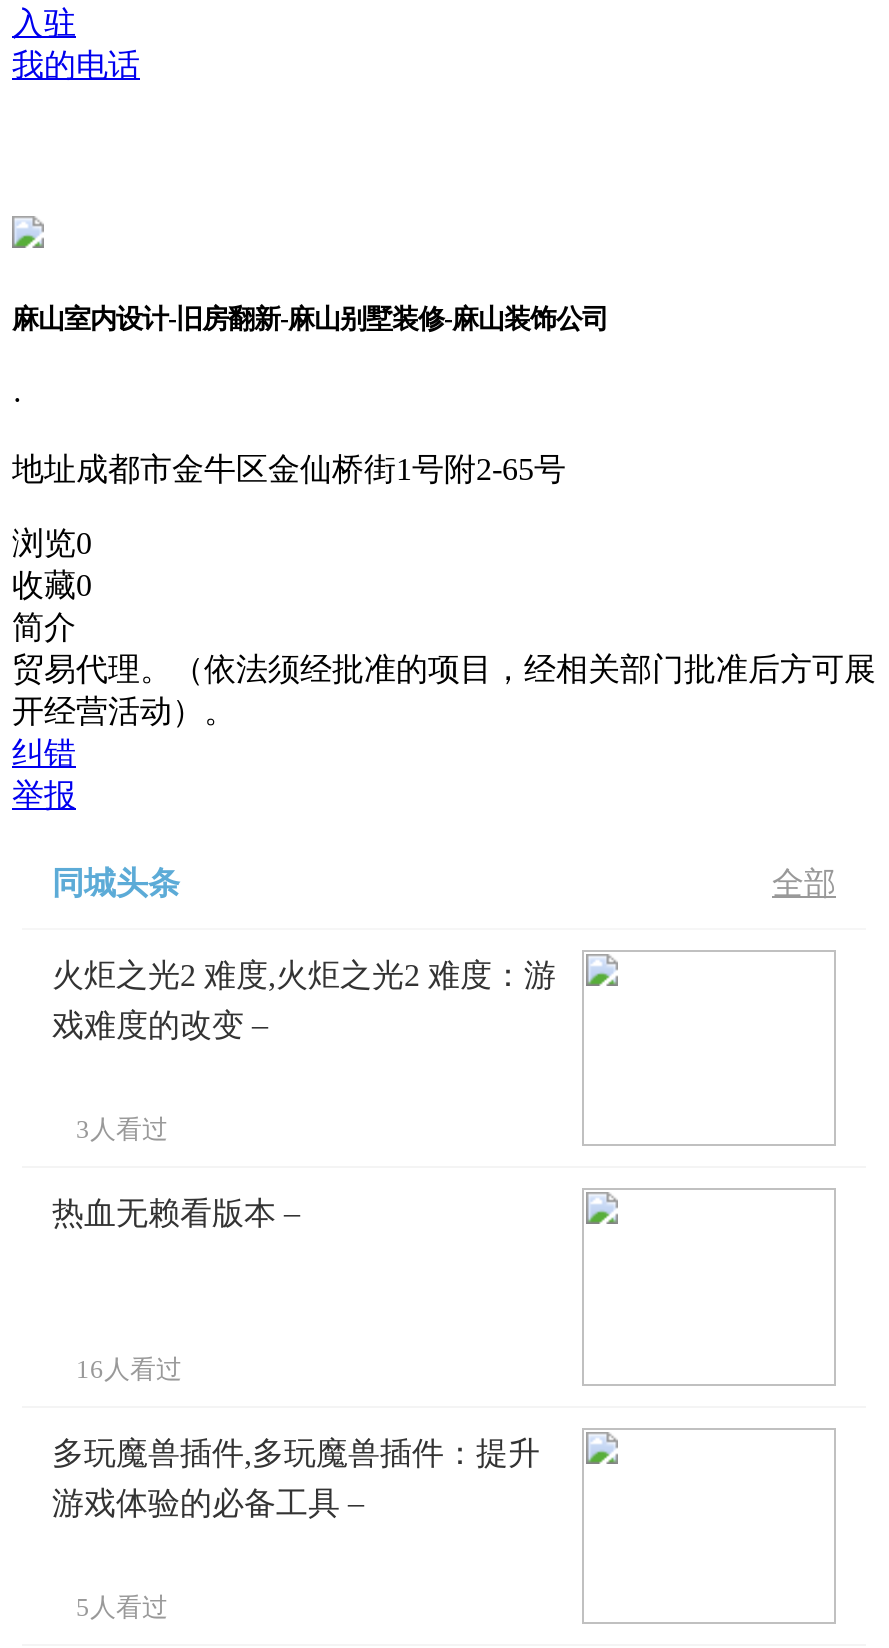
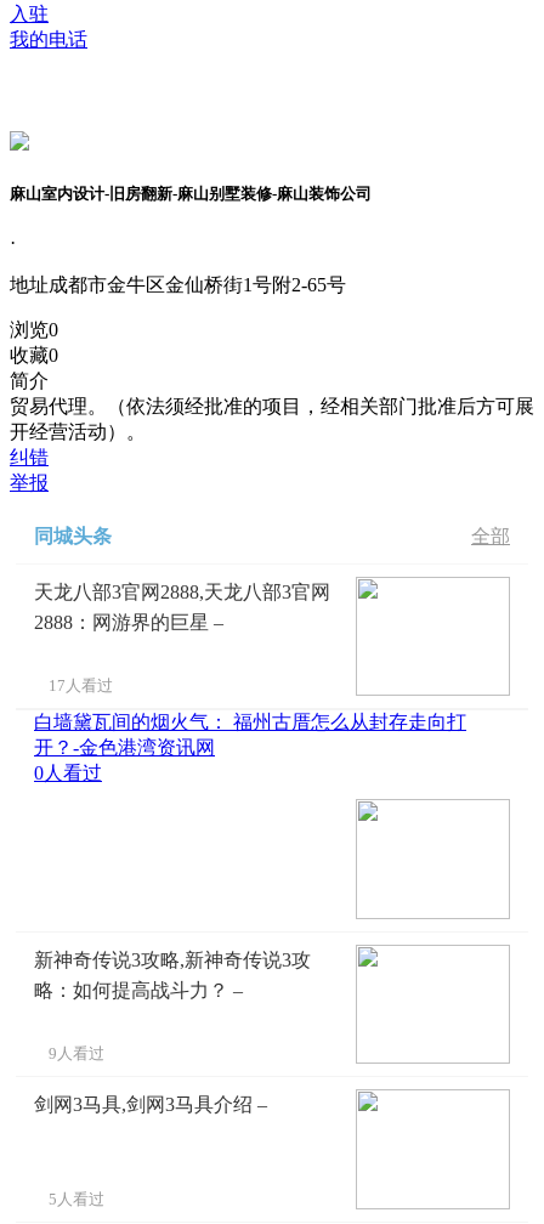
- 火炬之光2 难度,火炬之光2 难度：游
- 戏难度的改变 –
- 3人看过
- 热血无赖看版本 –
+ 天龙八部3官网2888,天龙八部3官网
+ 2888：网游界的巨星 –
+ 17人看过
+ 白墙黛瓦间的烟火气： 福州古厝怎么从封存走向打
+ 开？-金色港湾资讯网
+ 0人看过

- 16人看过
- 多玩魔兽插件,多玩魔兽插件：提升
- 游戏体验的必备工具 –
+ 新神奇传说3攻略,新神奇传说3攻
+ 略：如何提高战斗力？ –
+ 9人看过
+ 剑网3马具,剑网3马具介绍 –
